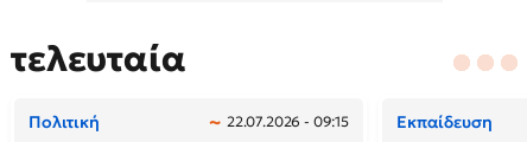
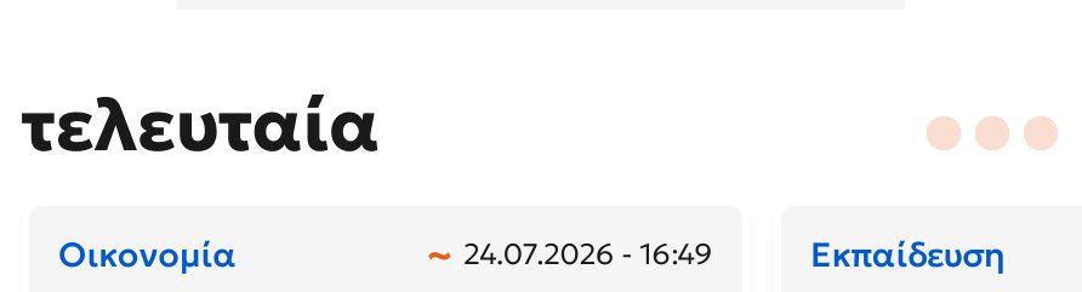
- Πολιτική
- 22.07.2026 - 09:15
+ Οικονομία
+ 24.07.2026 - 16:49
